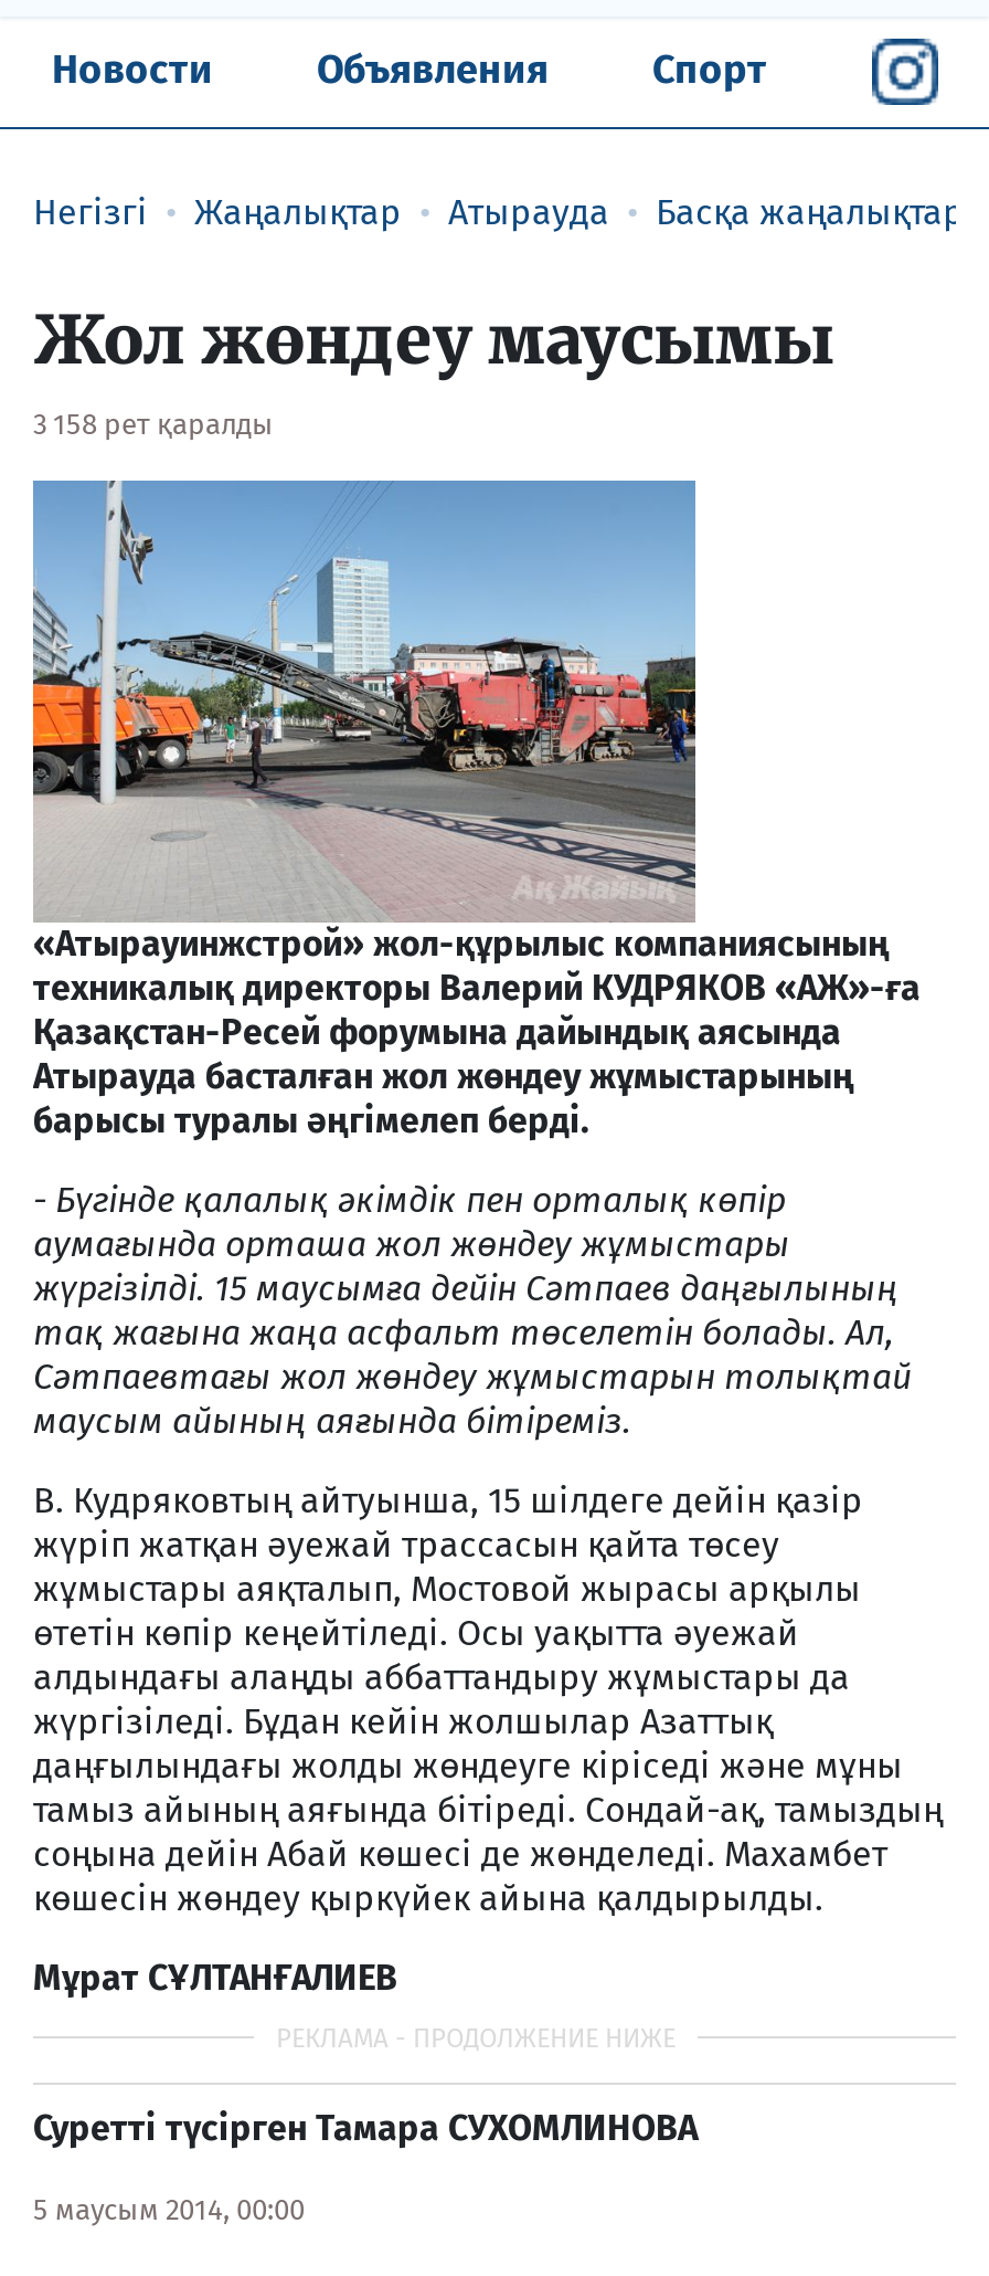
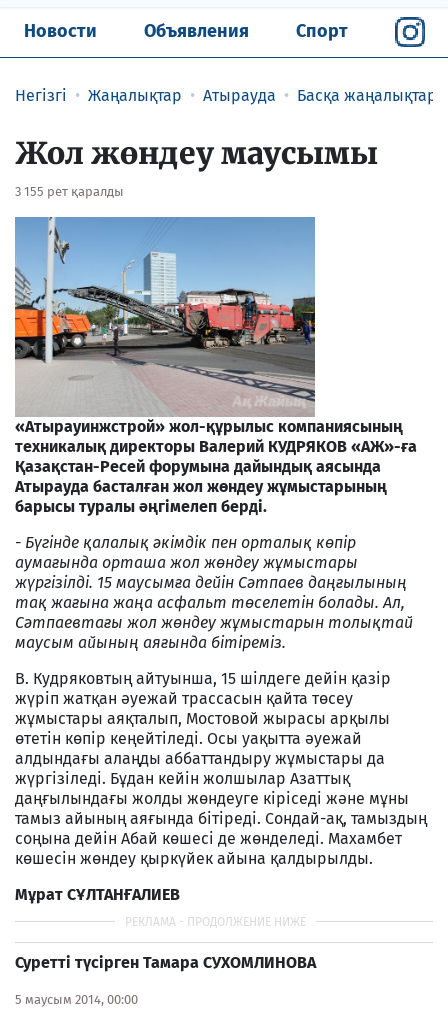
- 3 158 рет қаралды
+ 3 155 рет қаралды
